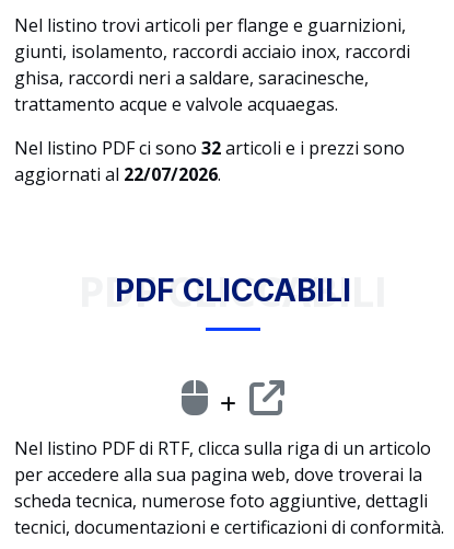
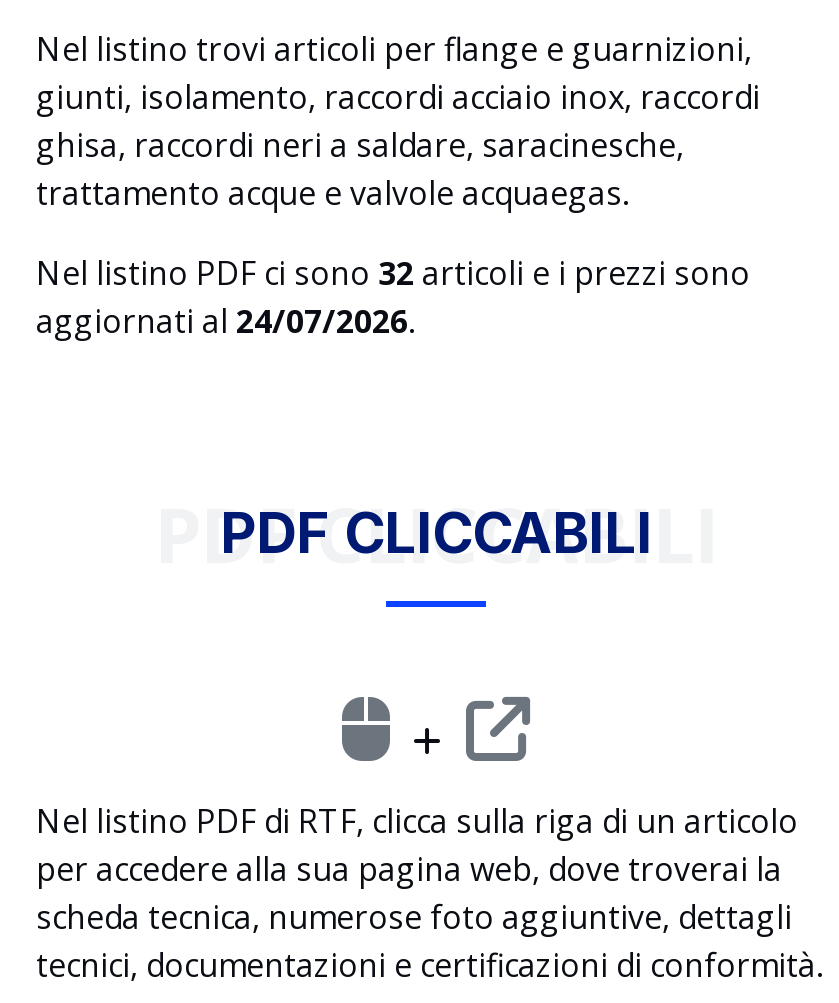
- aggiornati al 22/07/2026.
+ aggiornati al 24/07/2026.
